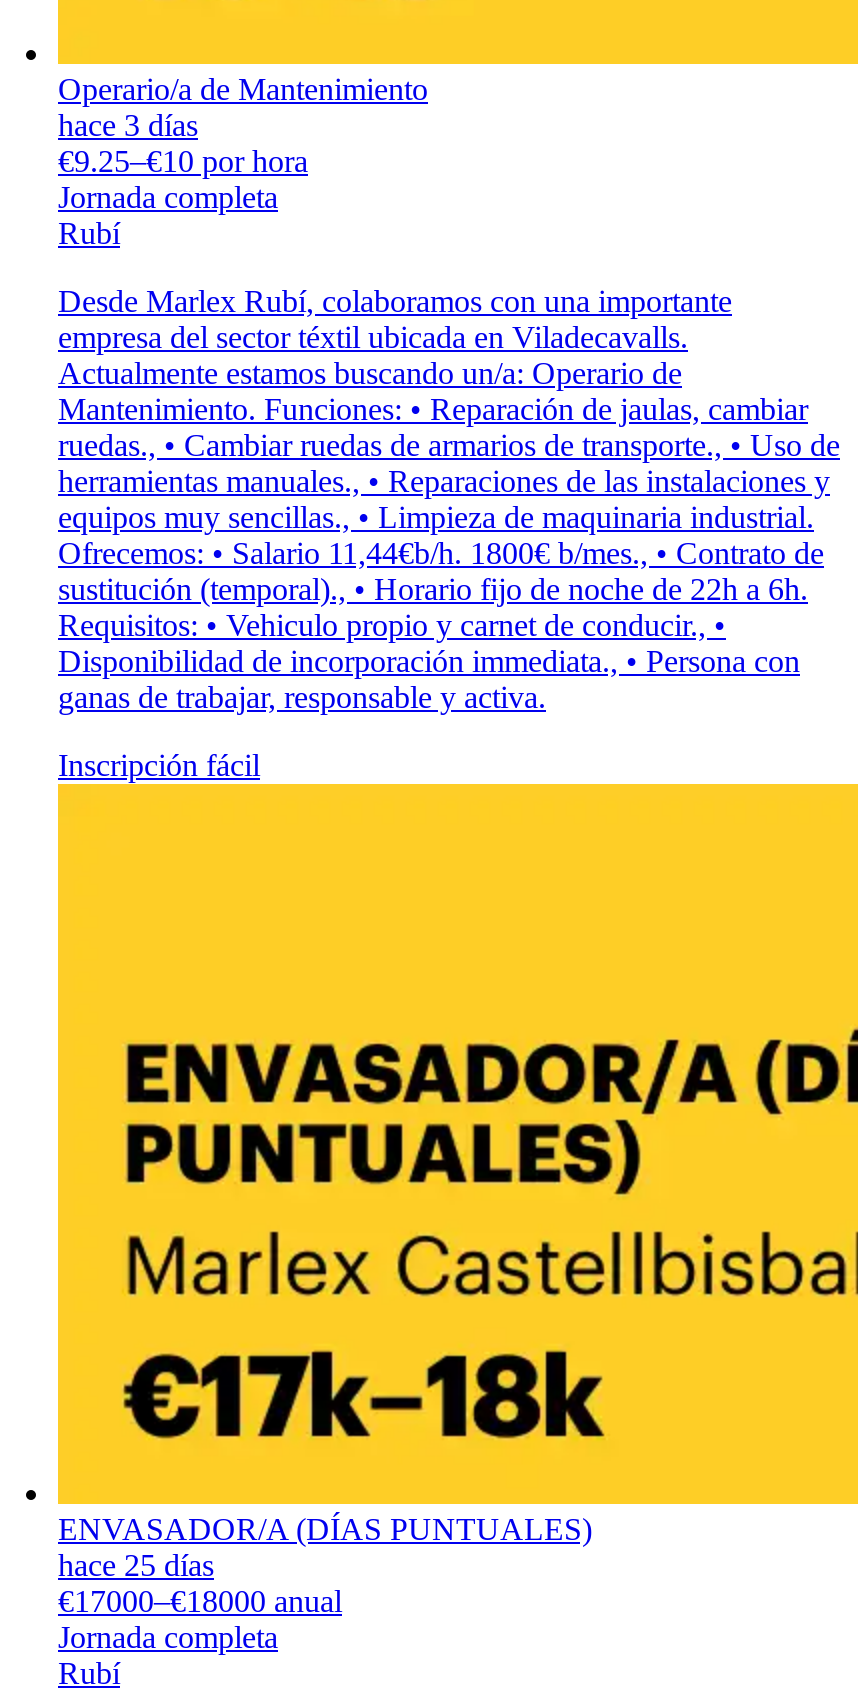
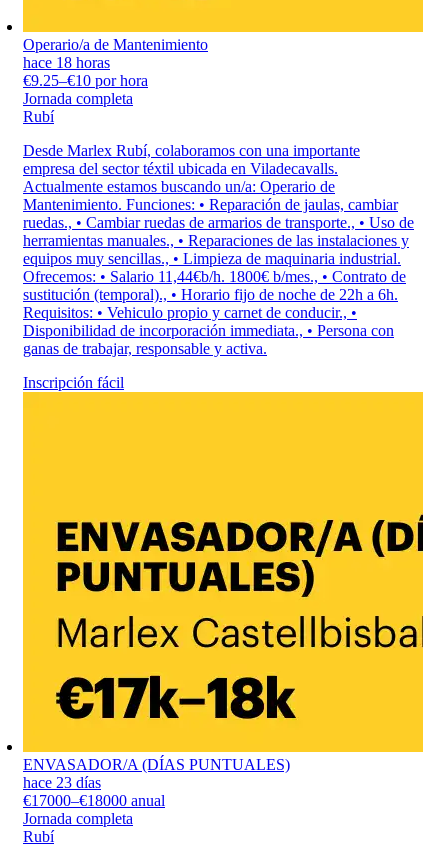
- hace 3 días
+ hace 18 horas

- hace 25 días
+ hace 23 días
